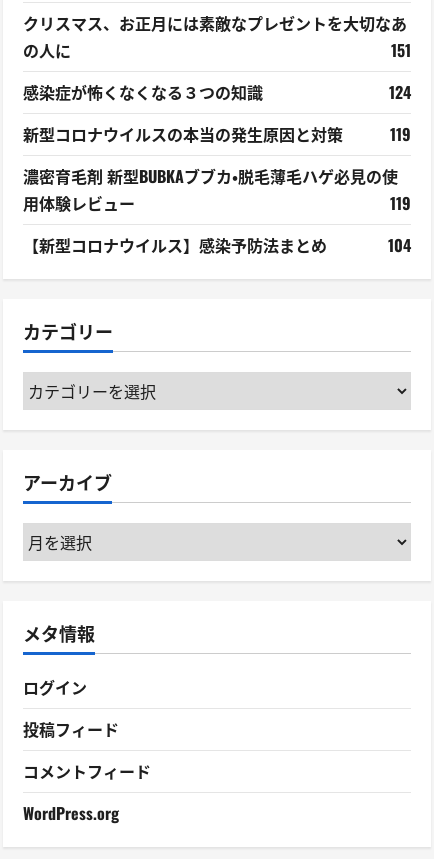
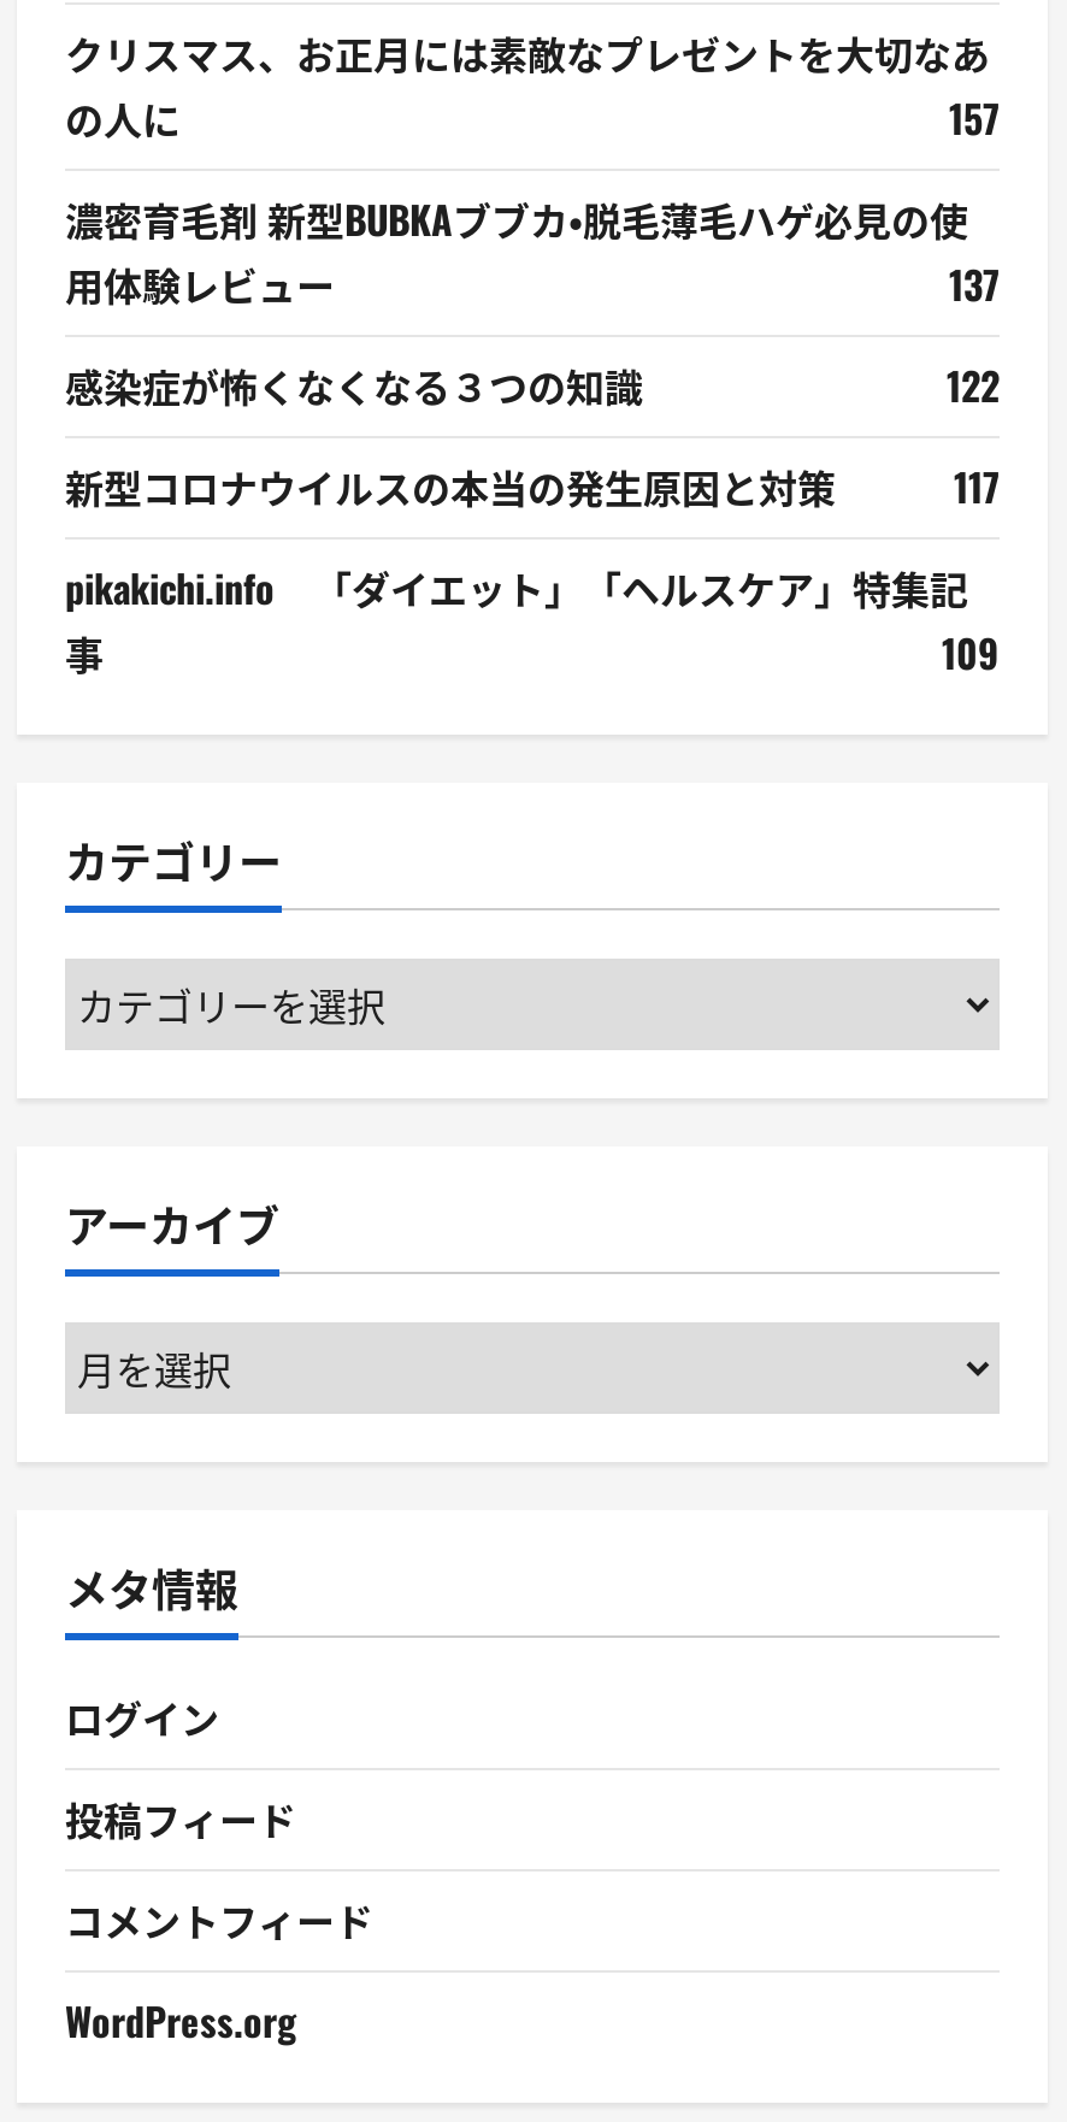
- 151
- 124
- 119
+ 157

moved down: 感染症が怖くなくなる３つの知識

moved down: 新型コロナウイルスの本当の発生原因と対策

moved up: 濃密育毛剤 新型BUBKAブブカ・脱毛薄毛ハゲ必見の使 | 用体験レビュー

- 119
- 【新型コロナウイルス】感染予防法まとめ
- 104
+ 137
+ 122
+ 117
+ pikakichi.info 「ダイエット」「ヘルスケア」特集記
+ 事
+ 109
